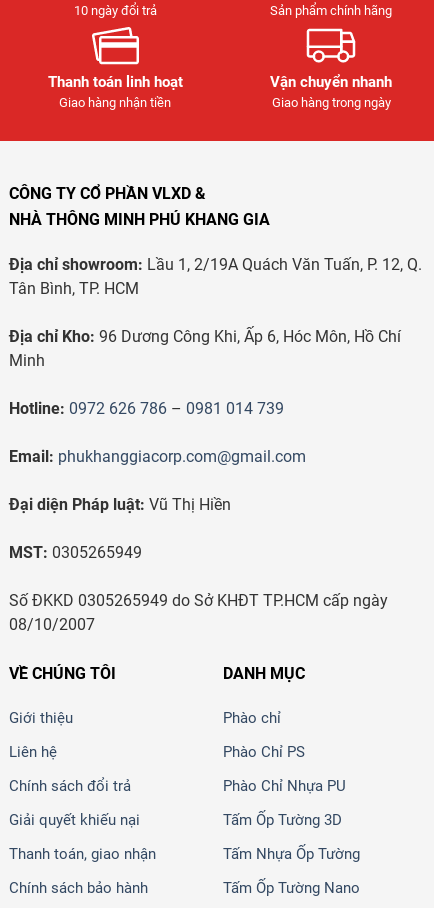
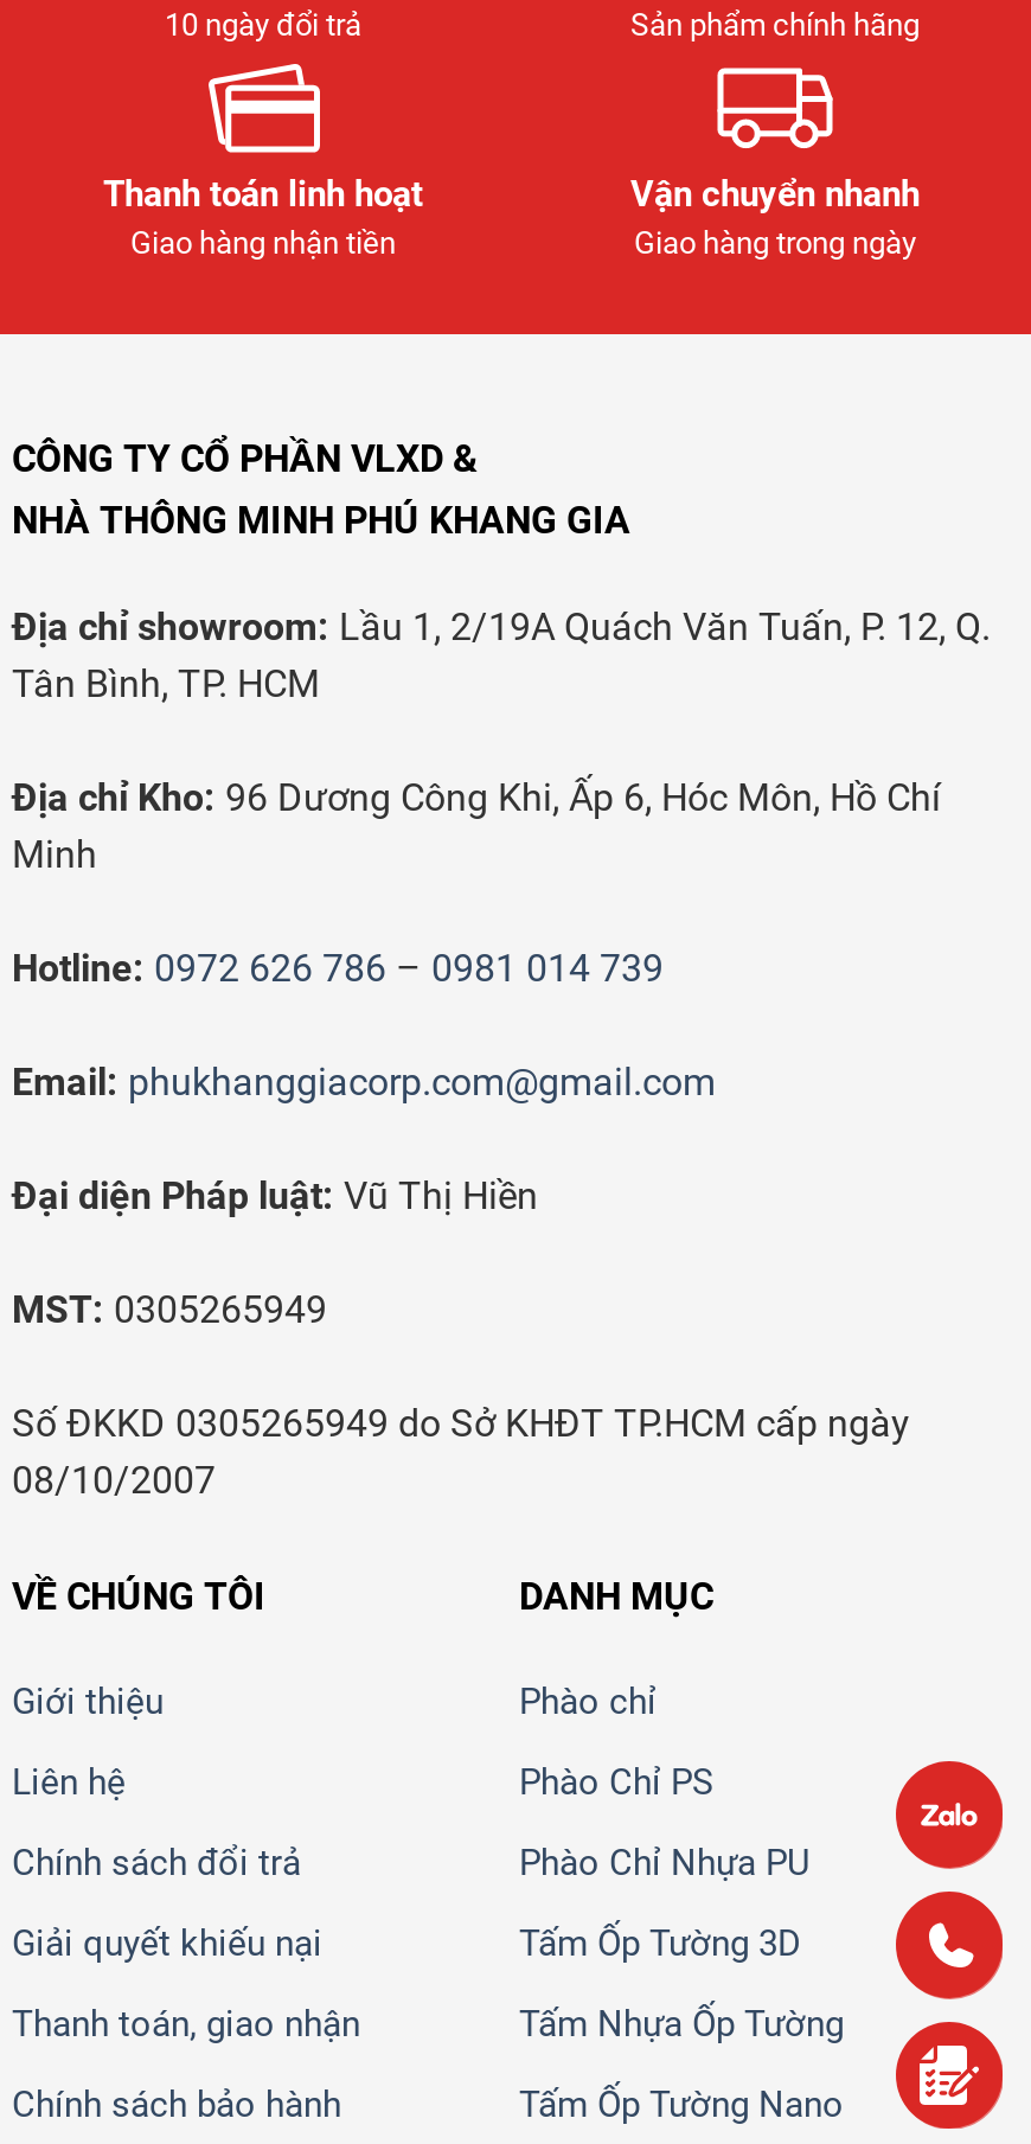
+ [image]

+ [image]

+ [image]
